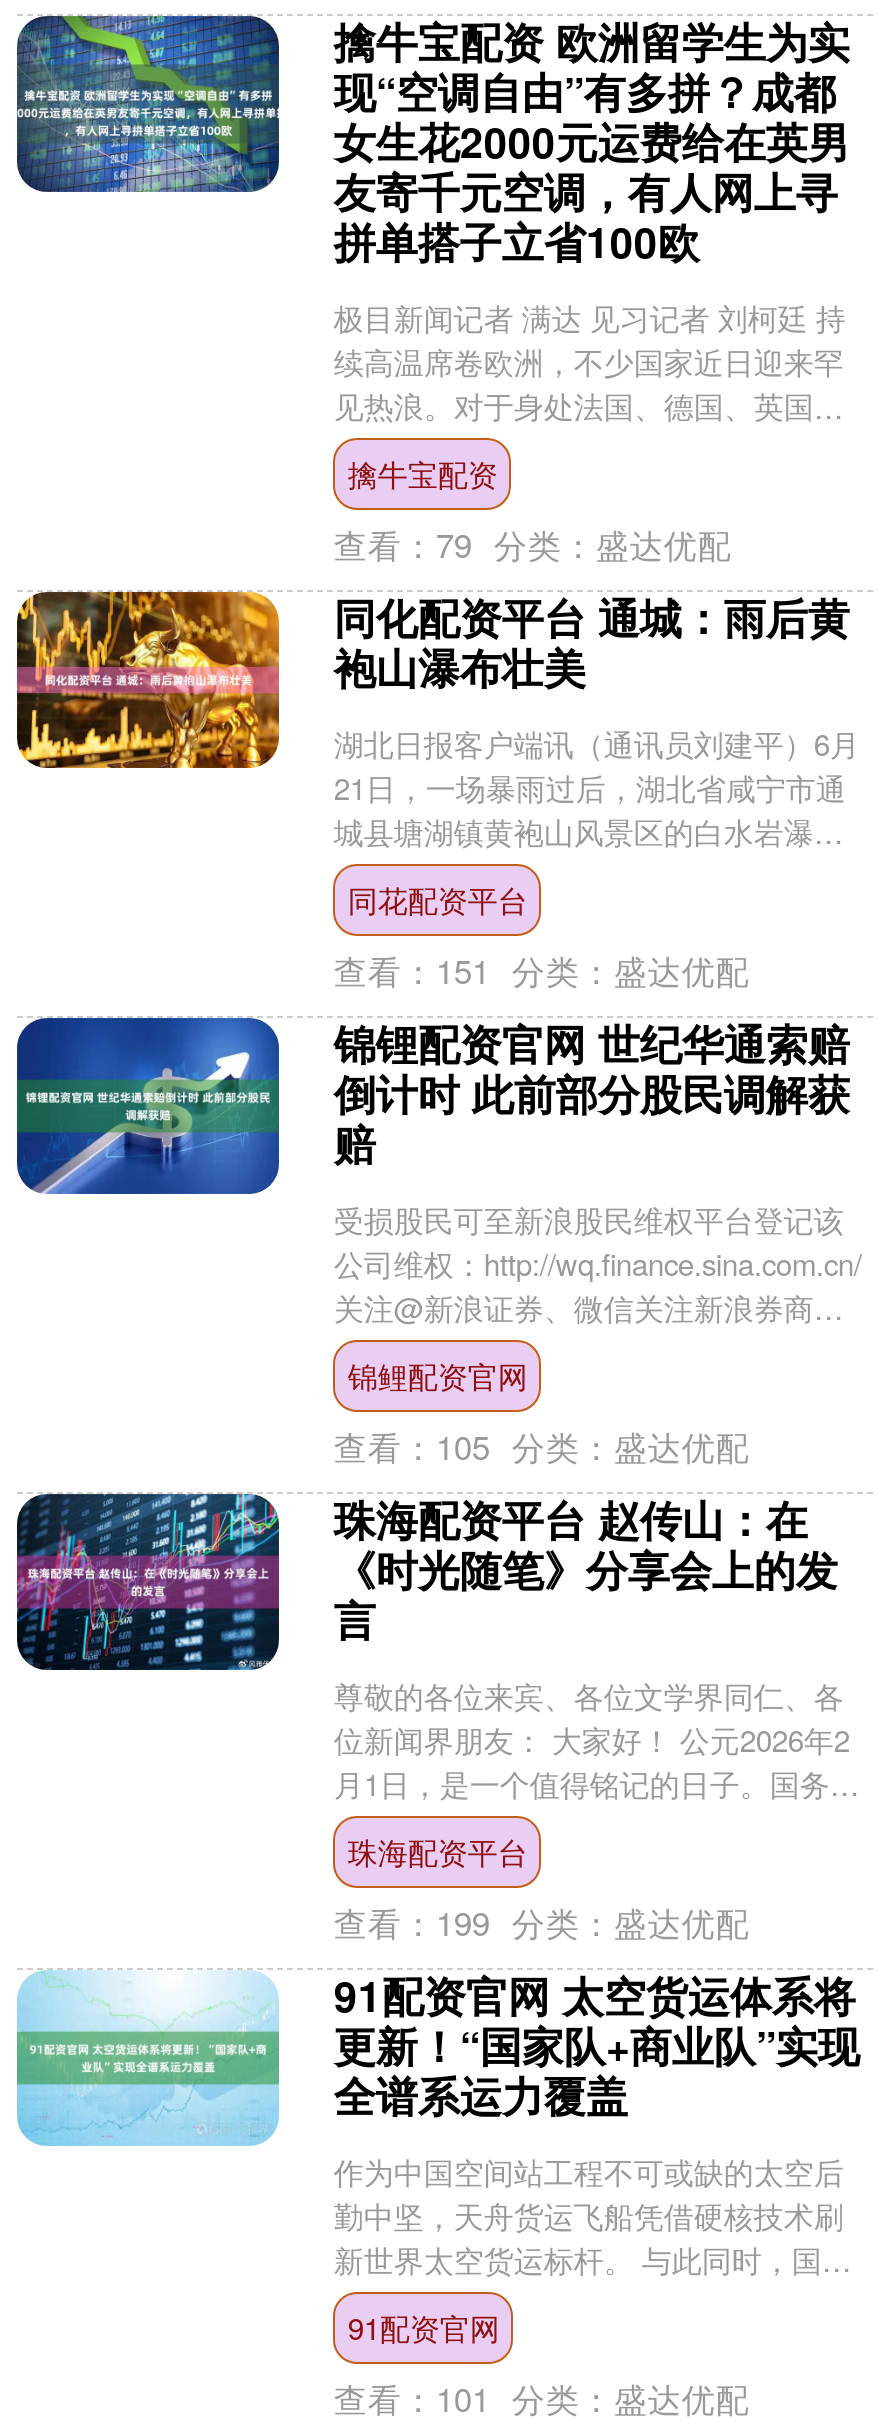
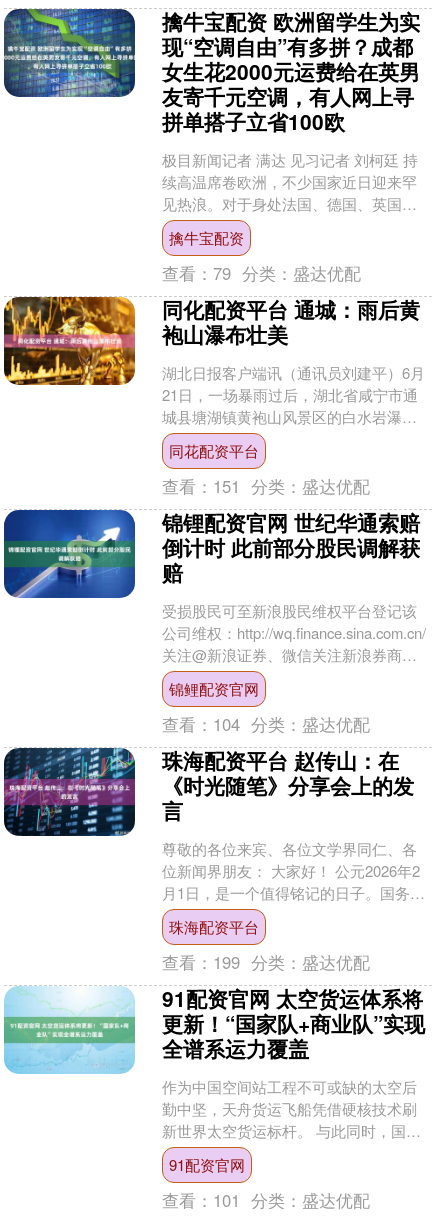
- 查看：105 分类：盛达优配
+ 查看：104 分类：盛达优配
